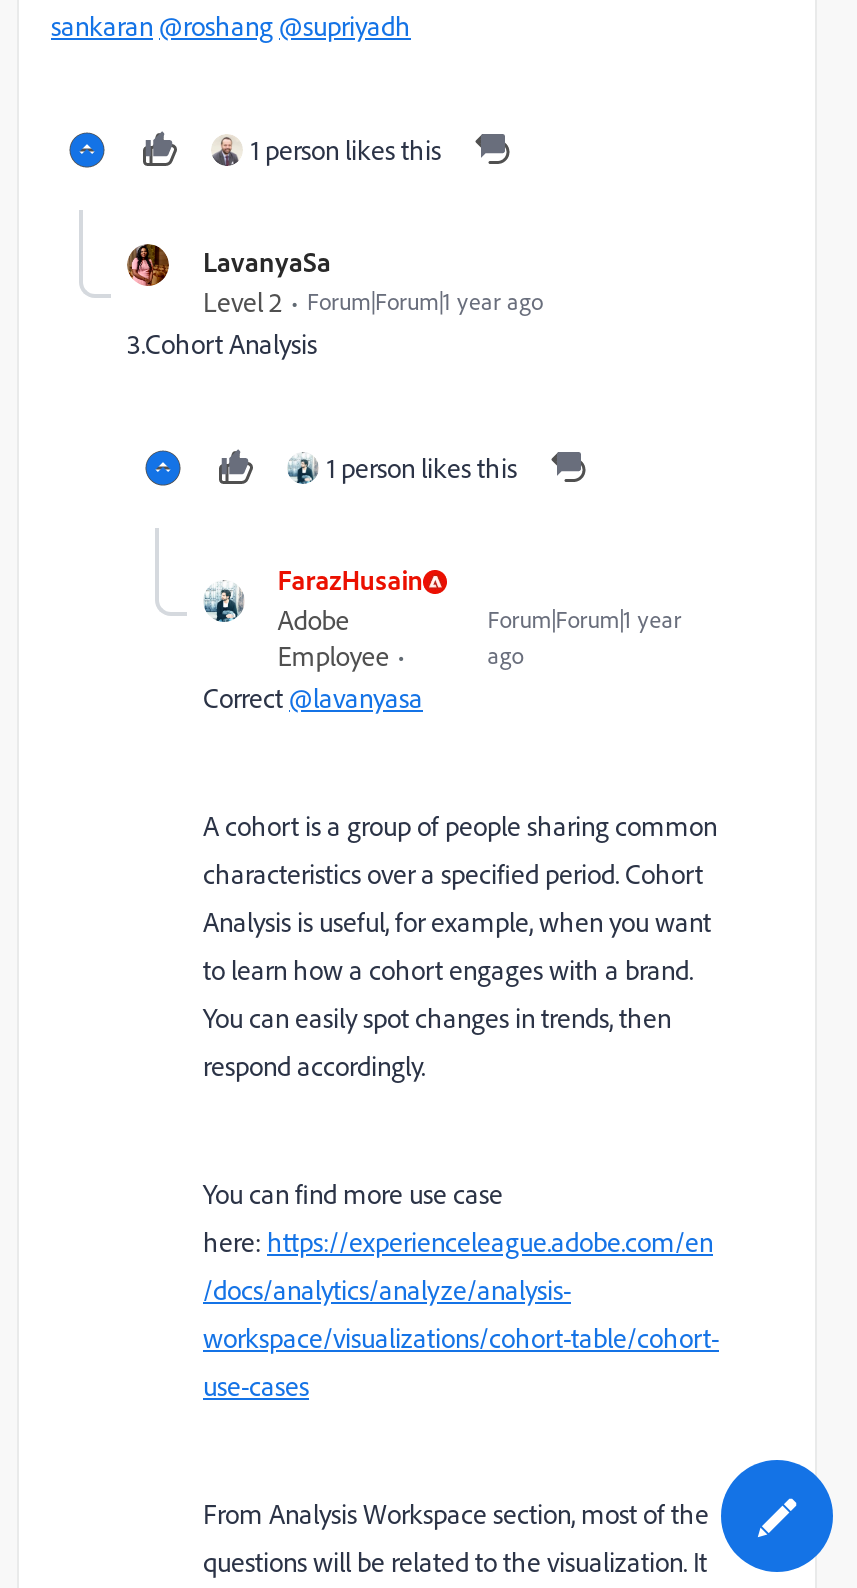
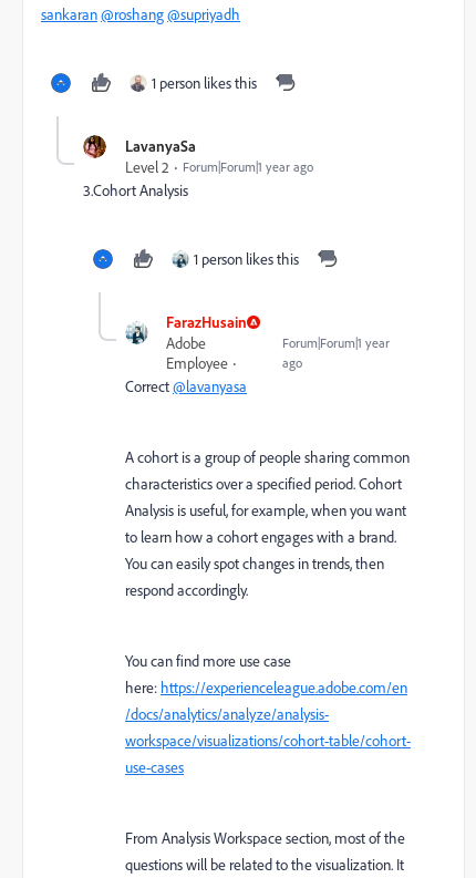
- [image]
